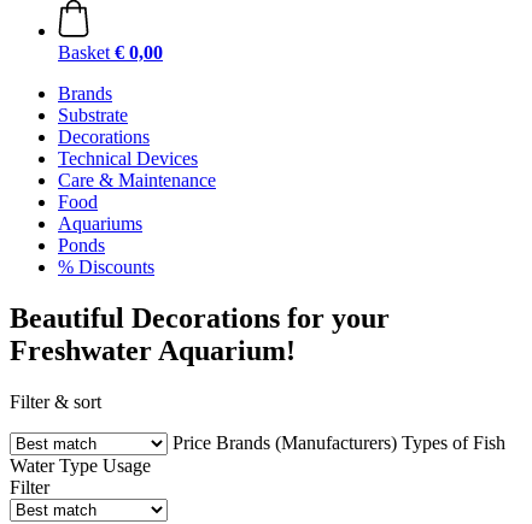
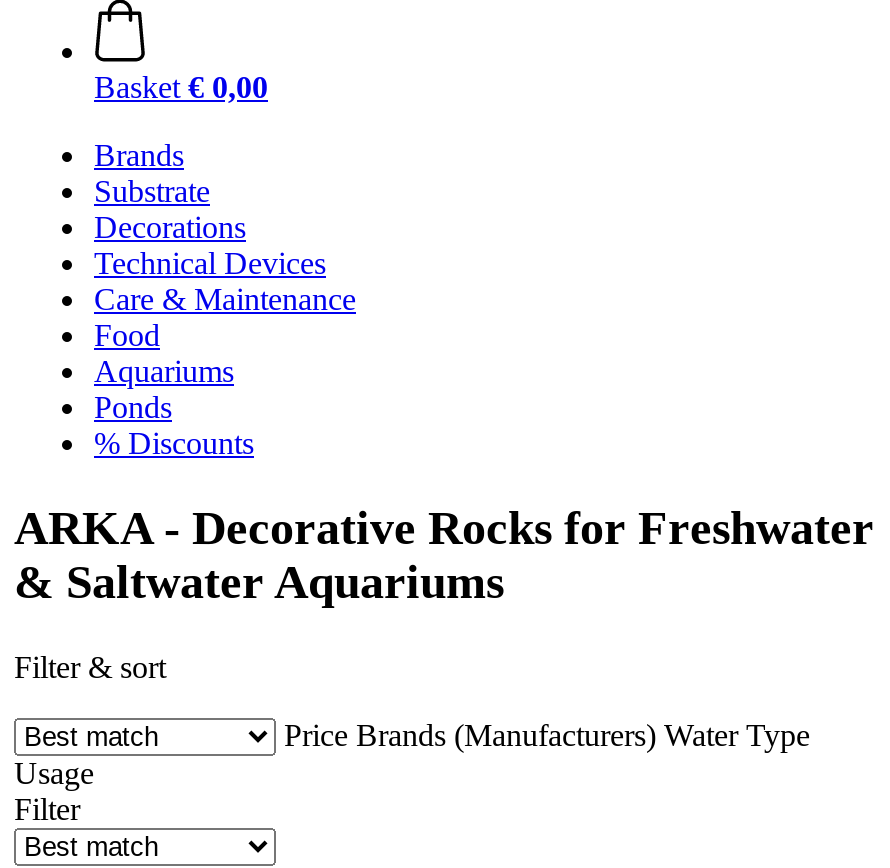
- Beautiful Decorations for your
- Freshwater Aquarium!
+ ARKA - Decorative Rocks for Freshwater
+ & Saltwater Aquariums

- Price Brands (Manufacturers) Types of Fish
- Water Type Usage
+ Price Brands (Manufacturers) Water Type
+ Usage
